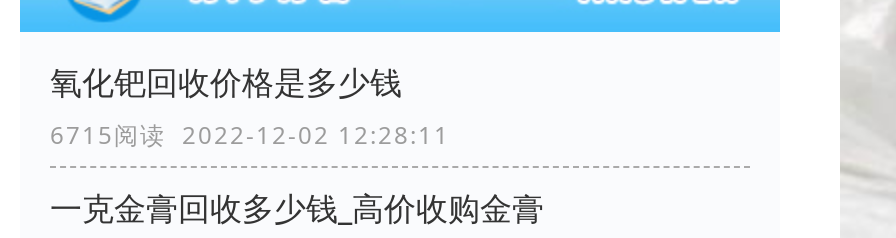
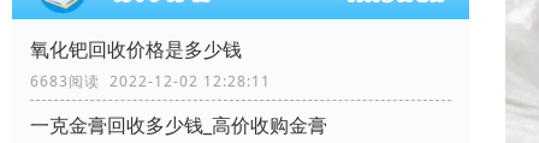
- 6715阅读 2022-12-02 12:28:11
+ 6683阅读 2022-12-02 12:28:11
